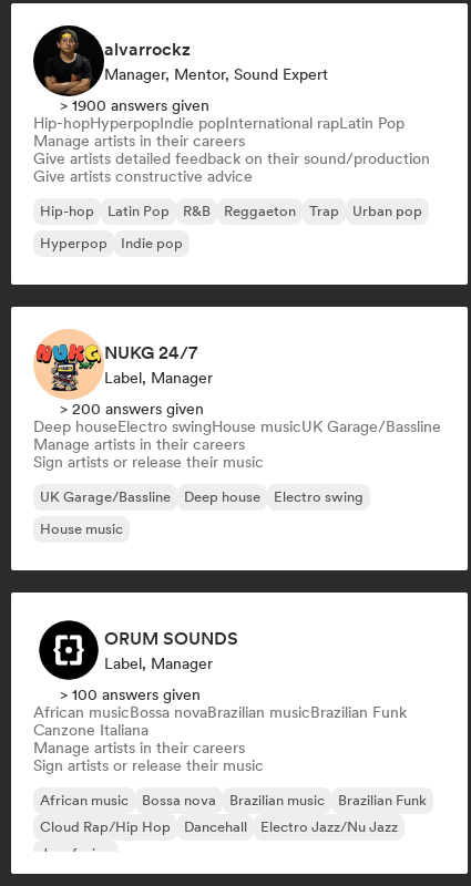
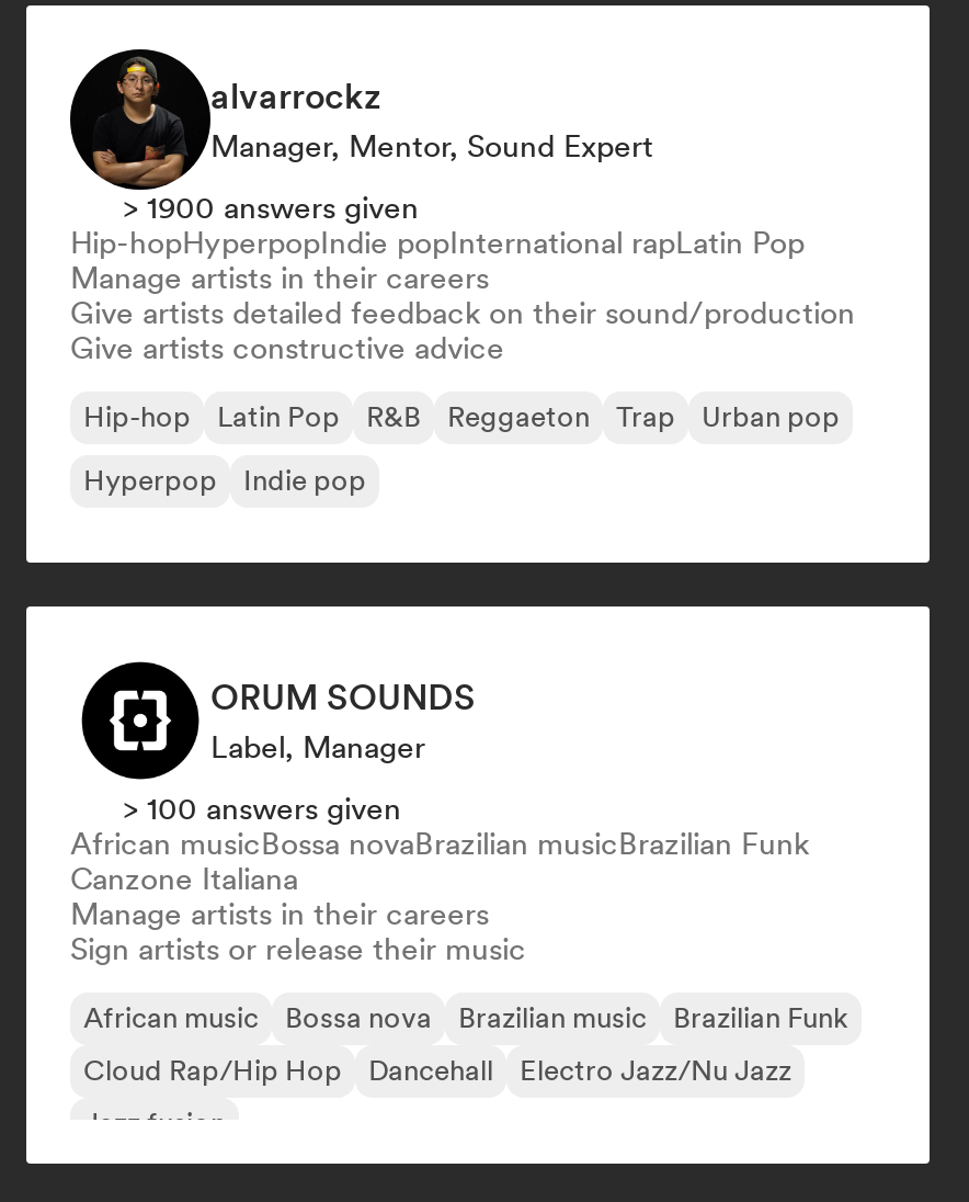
- [image]
- NUKG 24/7
- Label, Manager
- > 200 answers given
- Deep houseElectro swingHouse musicUK Garage/Bassline
- Manage artists in their careers
- Sign artists or release their music
- UK Garage/Bassline
- Deep house
- Electro swing
- House music
